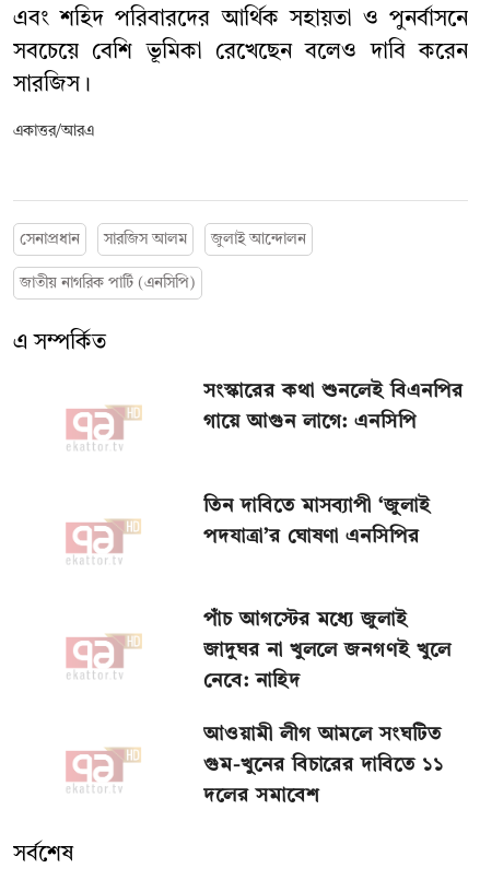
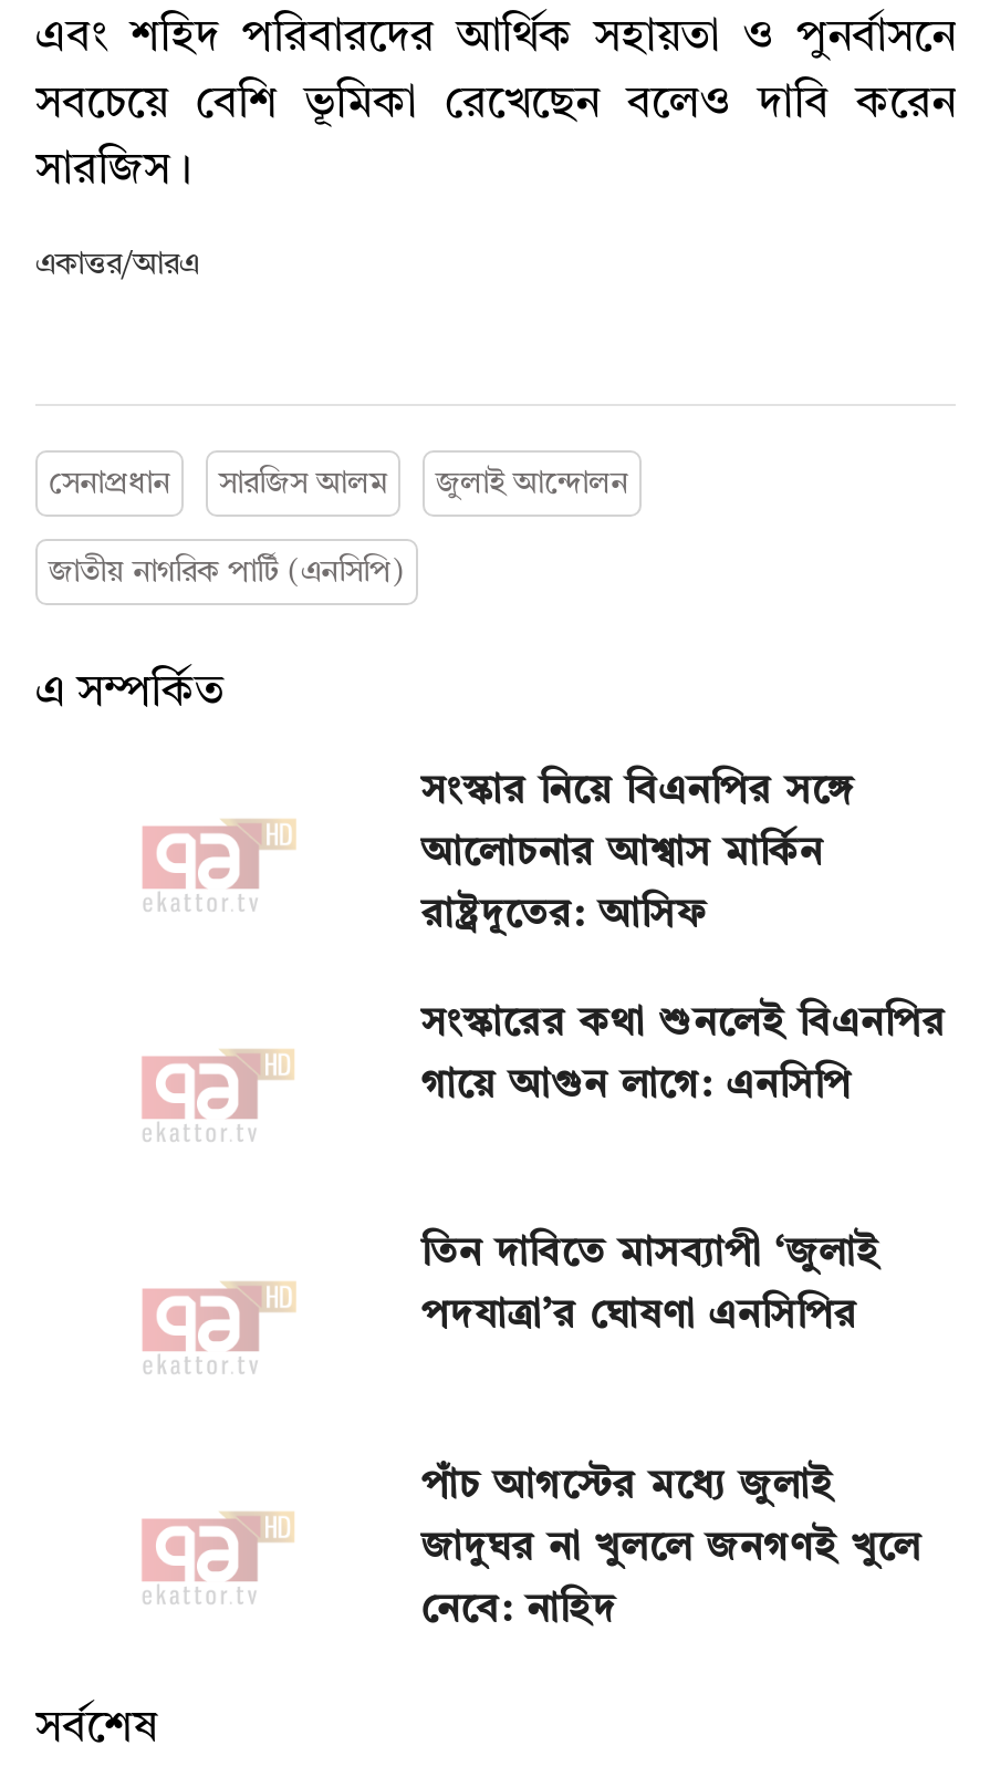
+ সংস্কার নিয়ে বিএনপির সঙ্গে
+ আলোচনার আশ্বাস মার্কিন
+ রাষ্ট্রদূতের: আসিফ

moved down: সংস্কারের কথা শুনলেই বিএনপির | গায়ে আগুন লাগে: এনসিপি | তিন দাবিতে মাসব্যাপী ‘জুলাই | পদযাত্রা’র ঘোষণা এনসিপির | পাঁচ আগস্টের মধ্যে জুলাই | জাদুঘর না খুললে জনগণই খুলে | নেবে: নাহিদ

- আওয়ামী লীগ আমলে সংঘটিত
- গুম-খুনের বিচারের দাবিতে ১১
- দলের সমাবেশ
